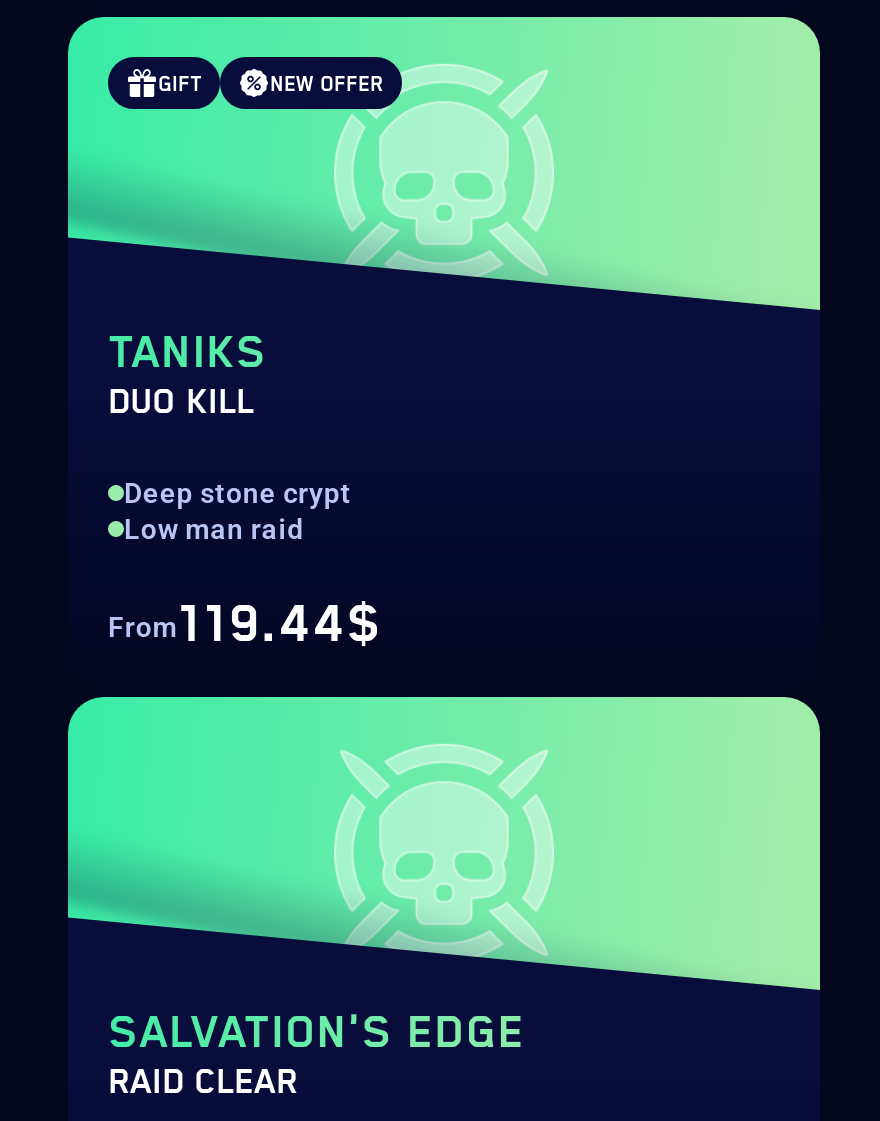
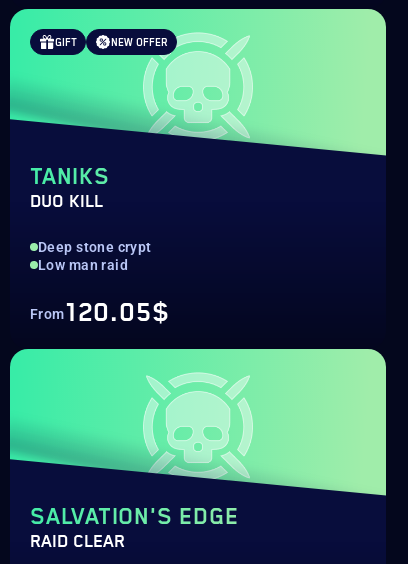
- From119.44$
+ From120.05$
